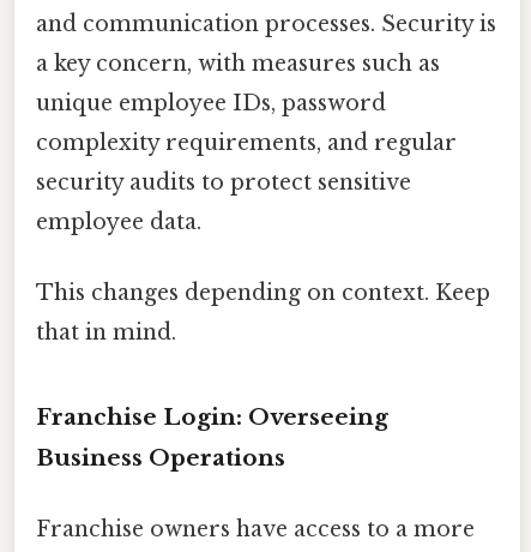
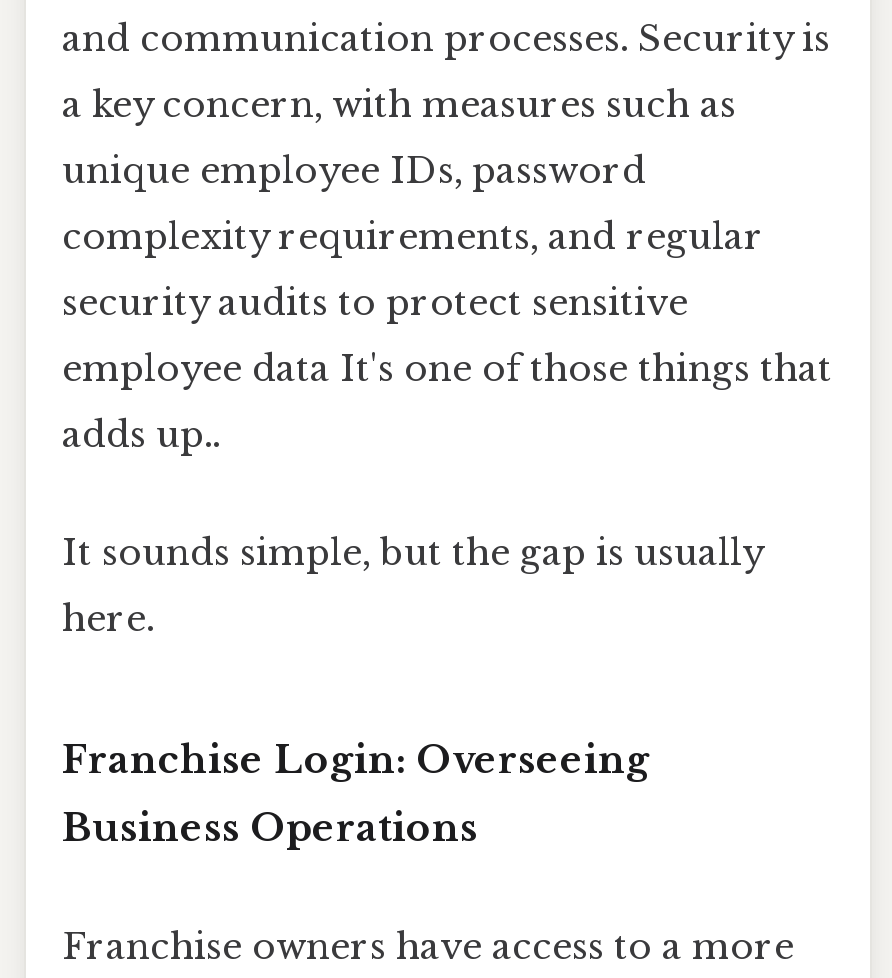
- employee data.
- This changes depending on context. Keep
- that in mind.
+ employee data It's one of those things that
+ adds up..
+ It sounds simple, but the gap is usually
+ here.
